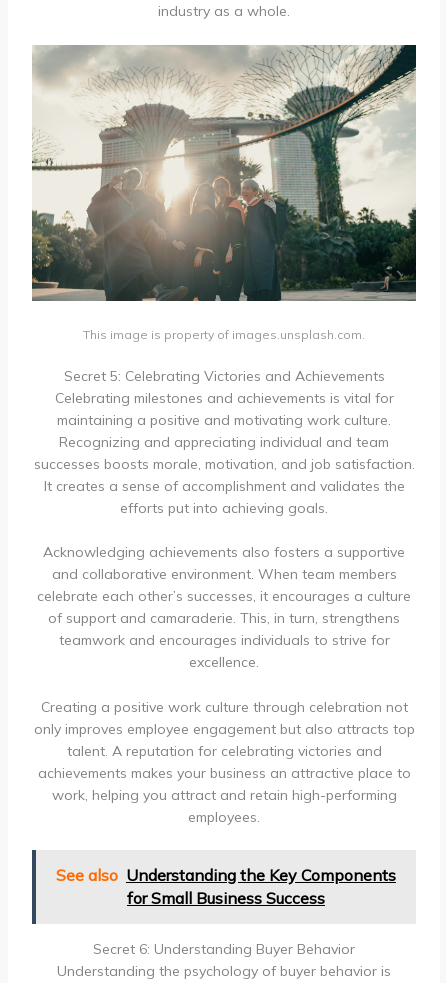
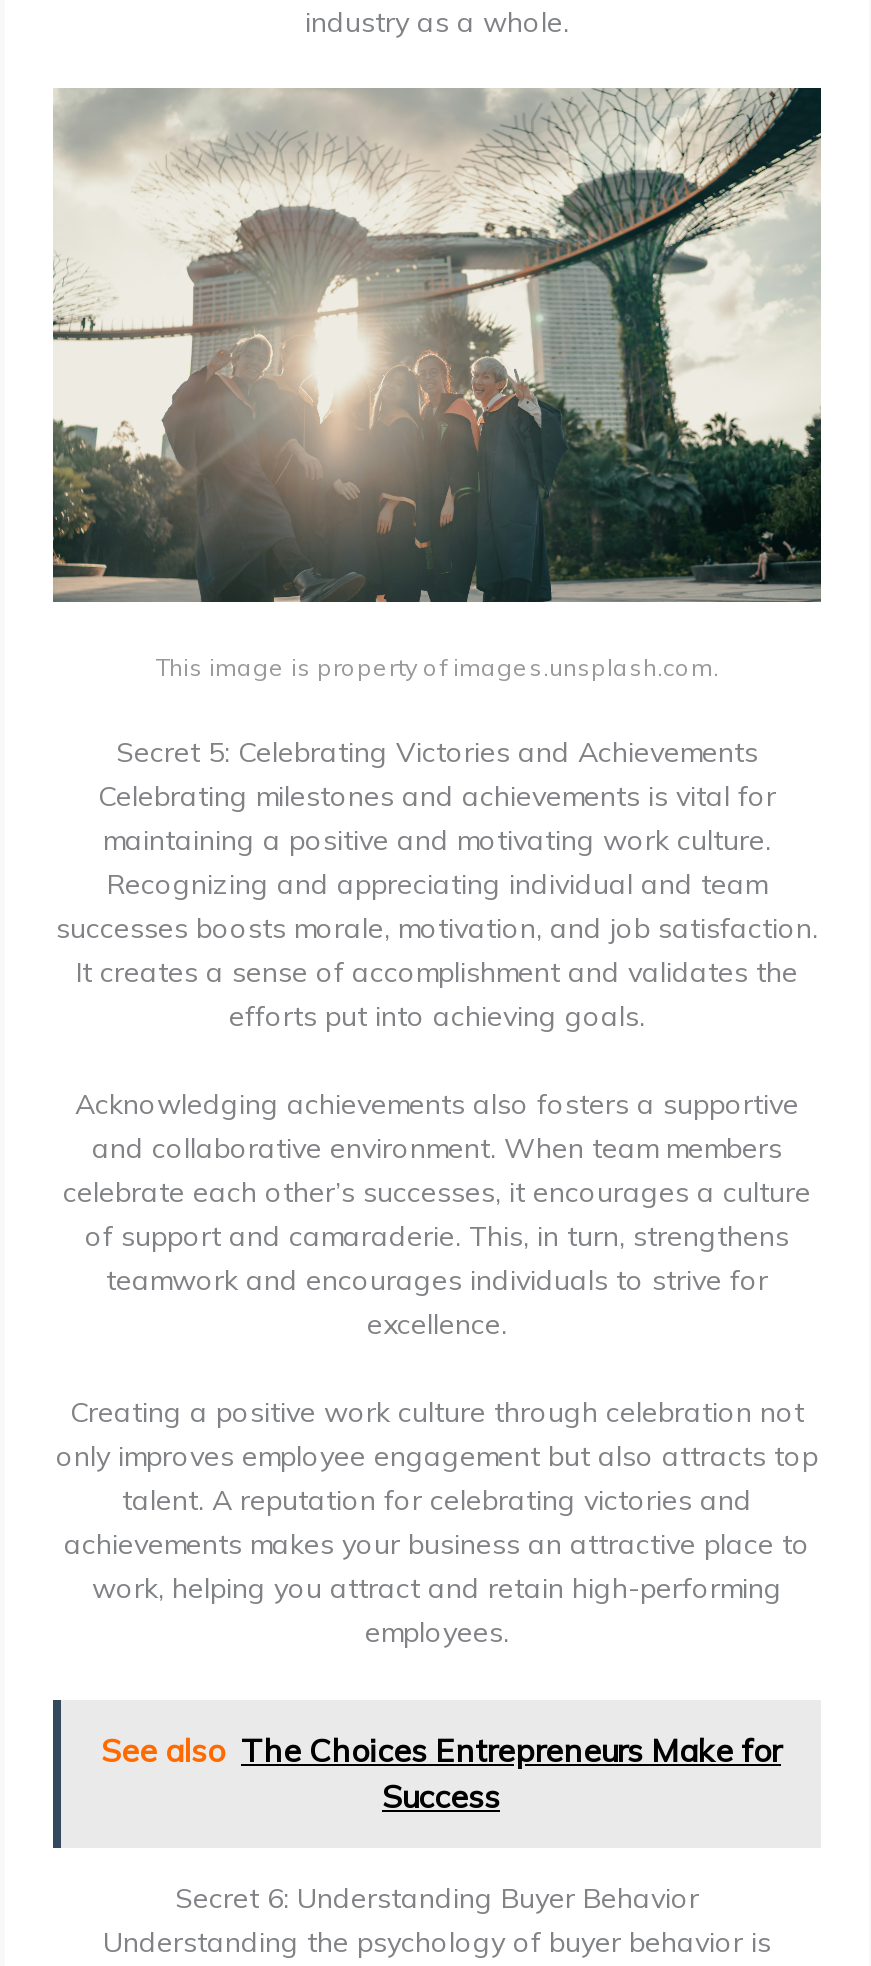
- See also Understanding the Key Components
- for Small Business Success
+ See also The Choices Entrepreneurs Make for
+ Success
